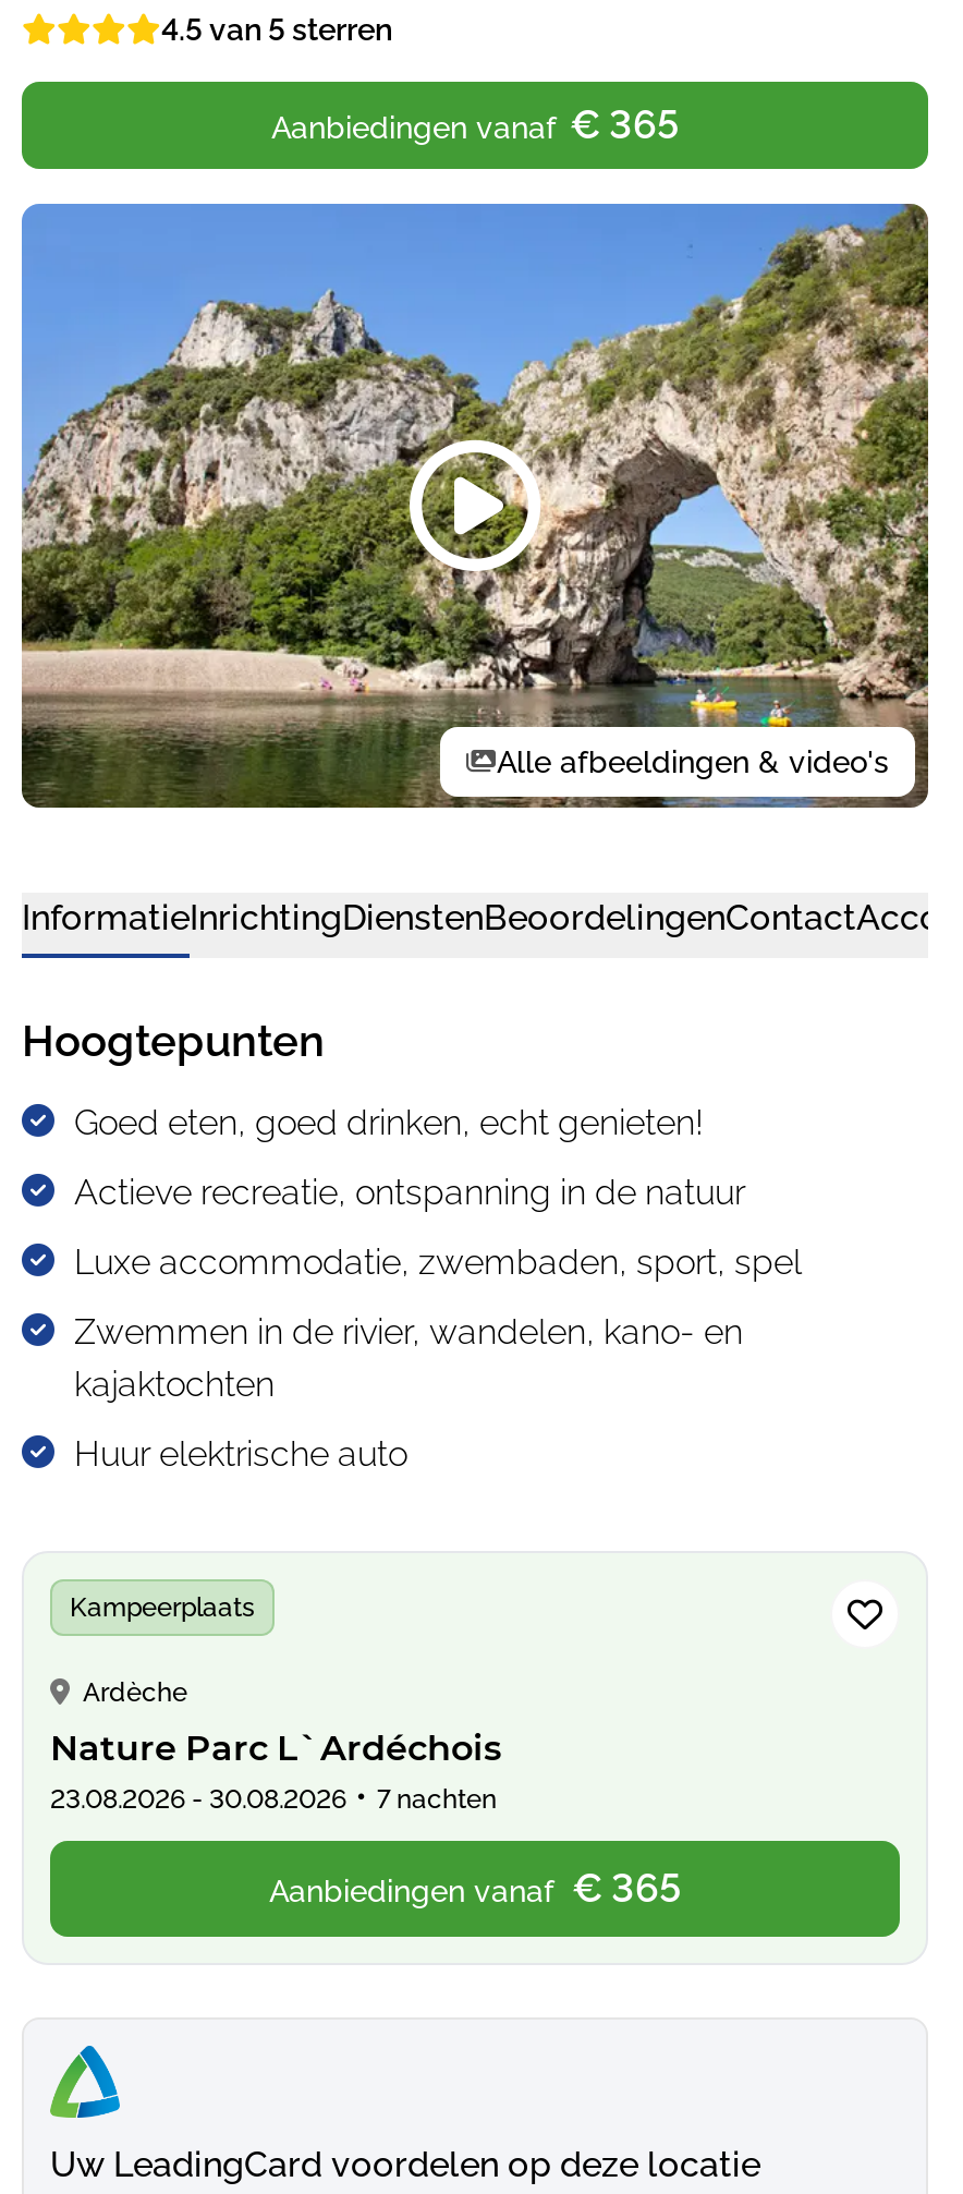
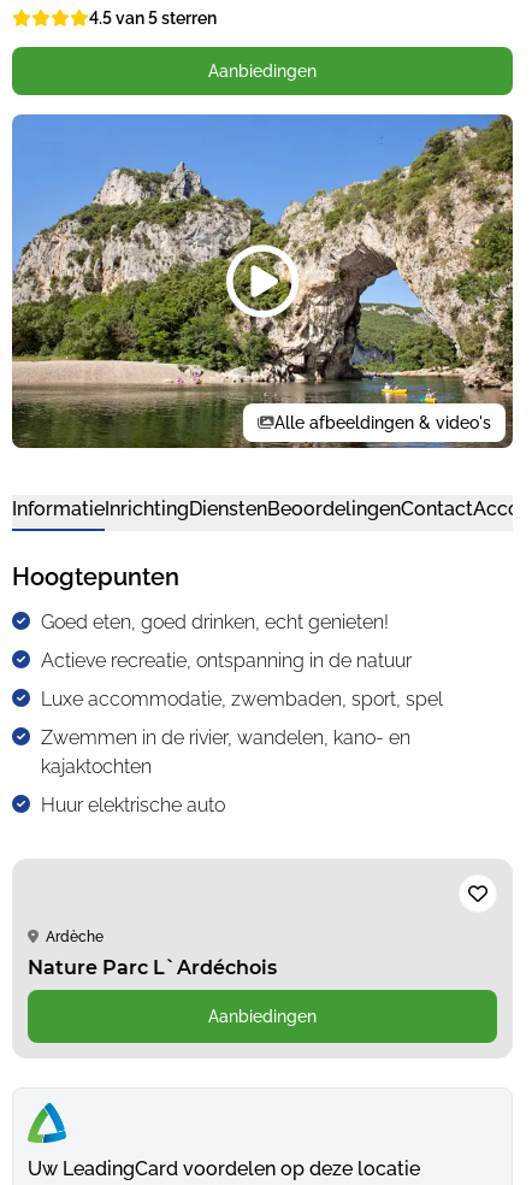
- Aanbiedingen vanaf € 365
+ Aanbiedingen

- Kampeerplaats

- 23.08.2026 - 30.08.2026 • 7 nachten
- Aanbiedingen vanaf € 365
+ Aanbiedingen
